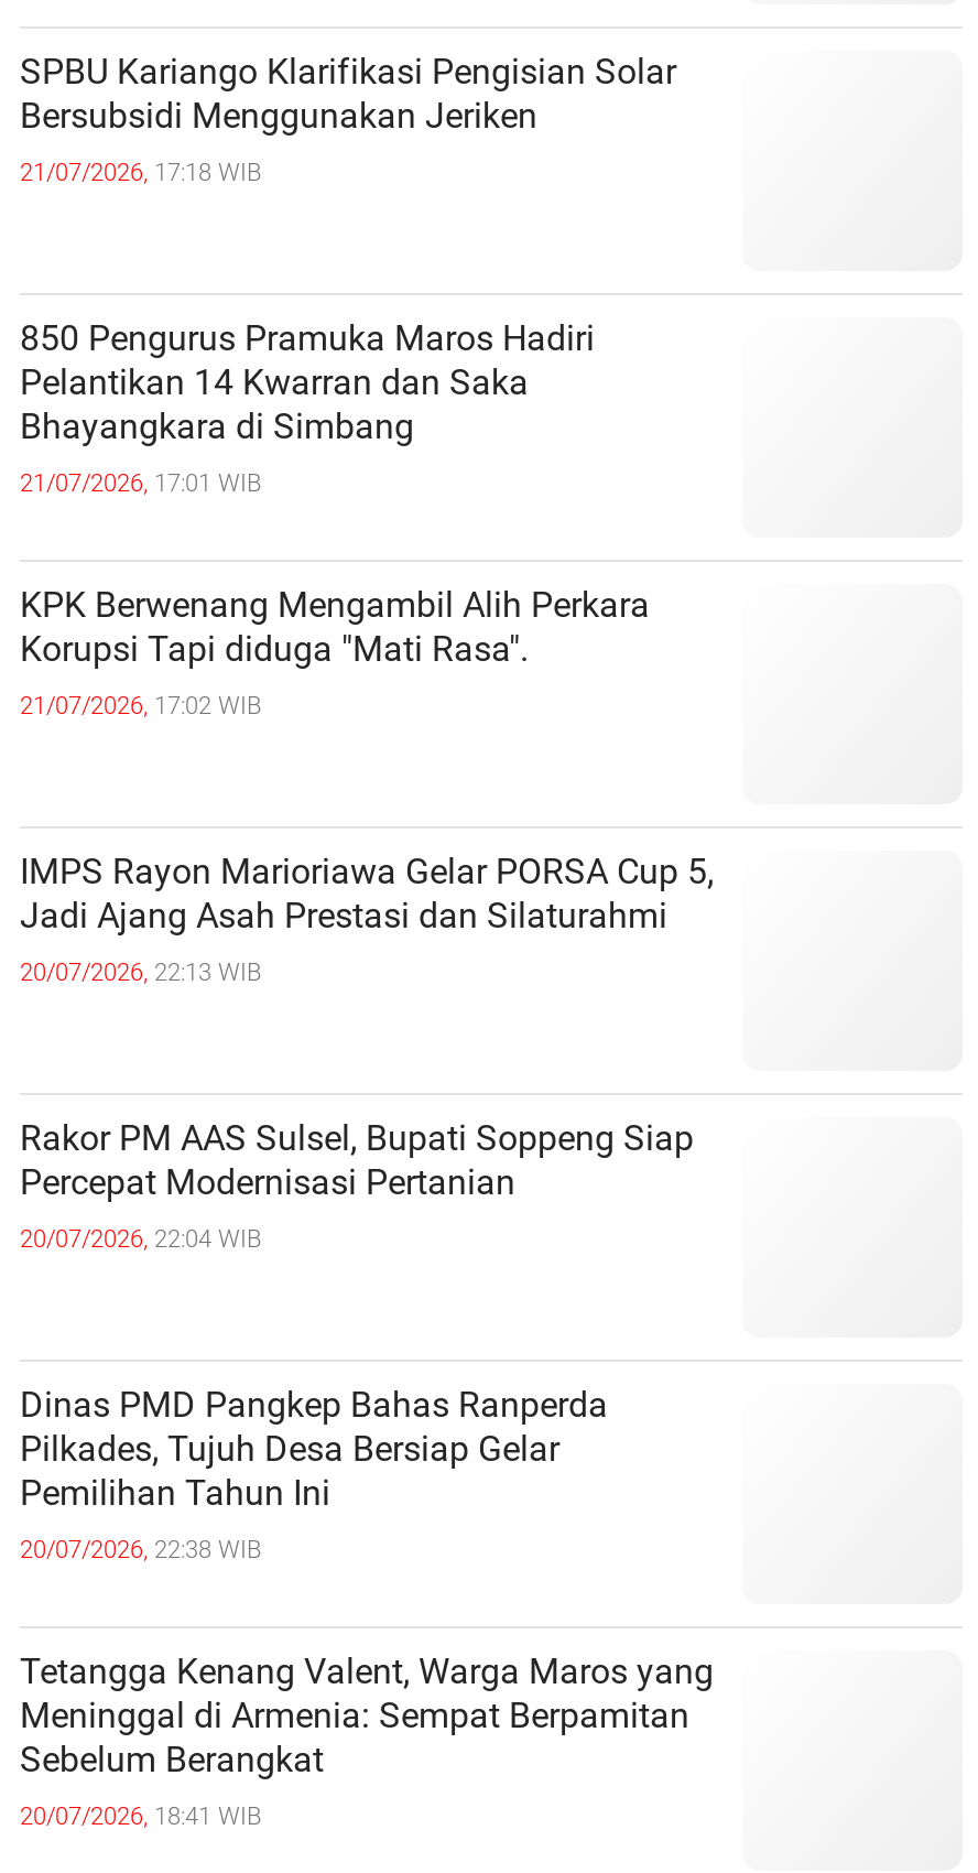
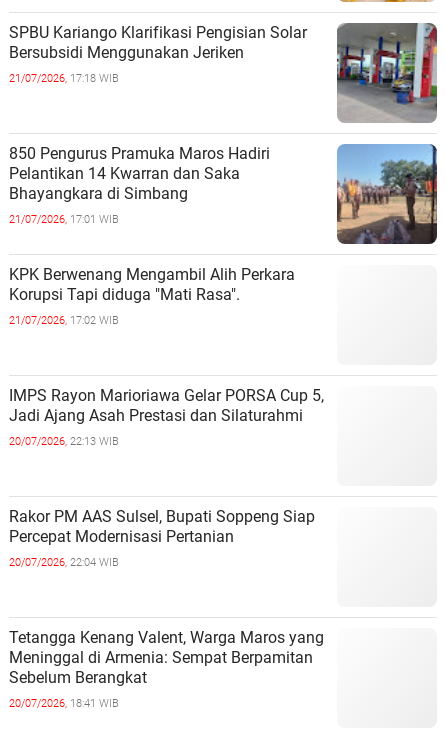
+ [image]

+ [image]

- Dinas PMD Pangkep Bahas Ranperda
- Pilkades, Tujuh Desa Bersiap Gelar
- Pemilihan Tahun Ini
- 20/07/2026, 22:38 WIB
